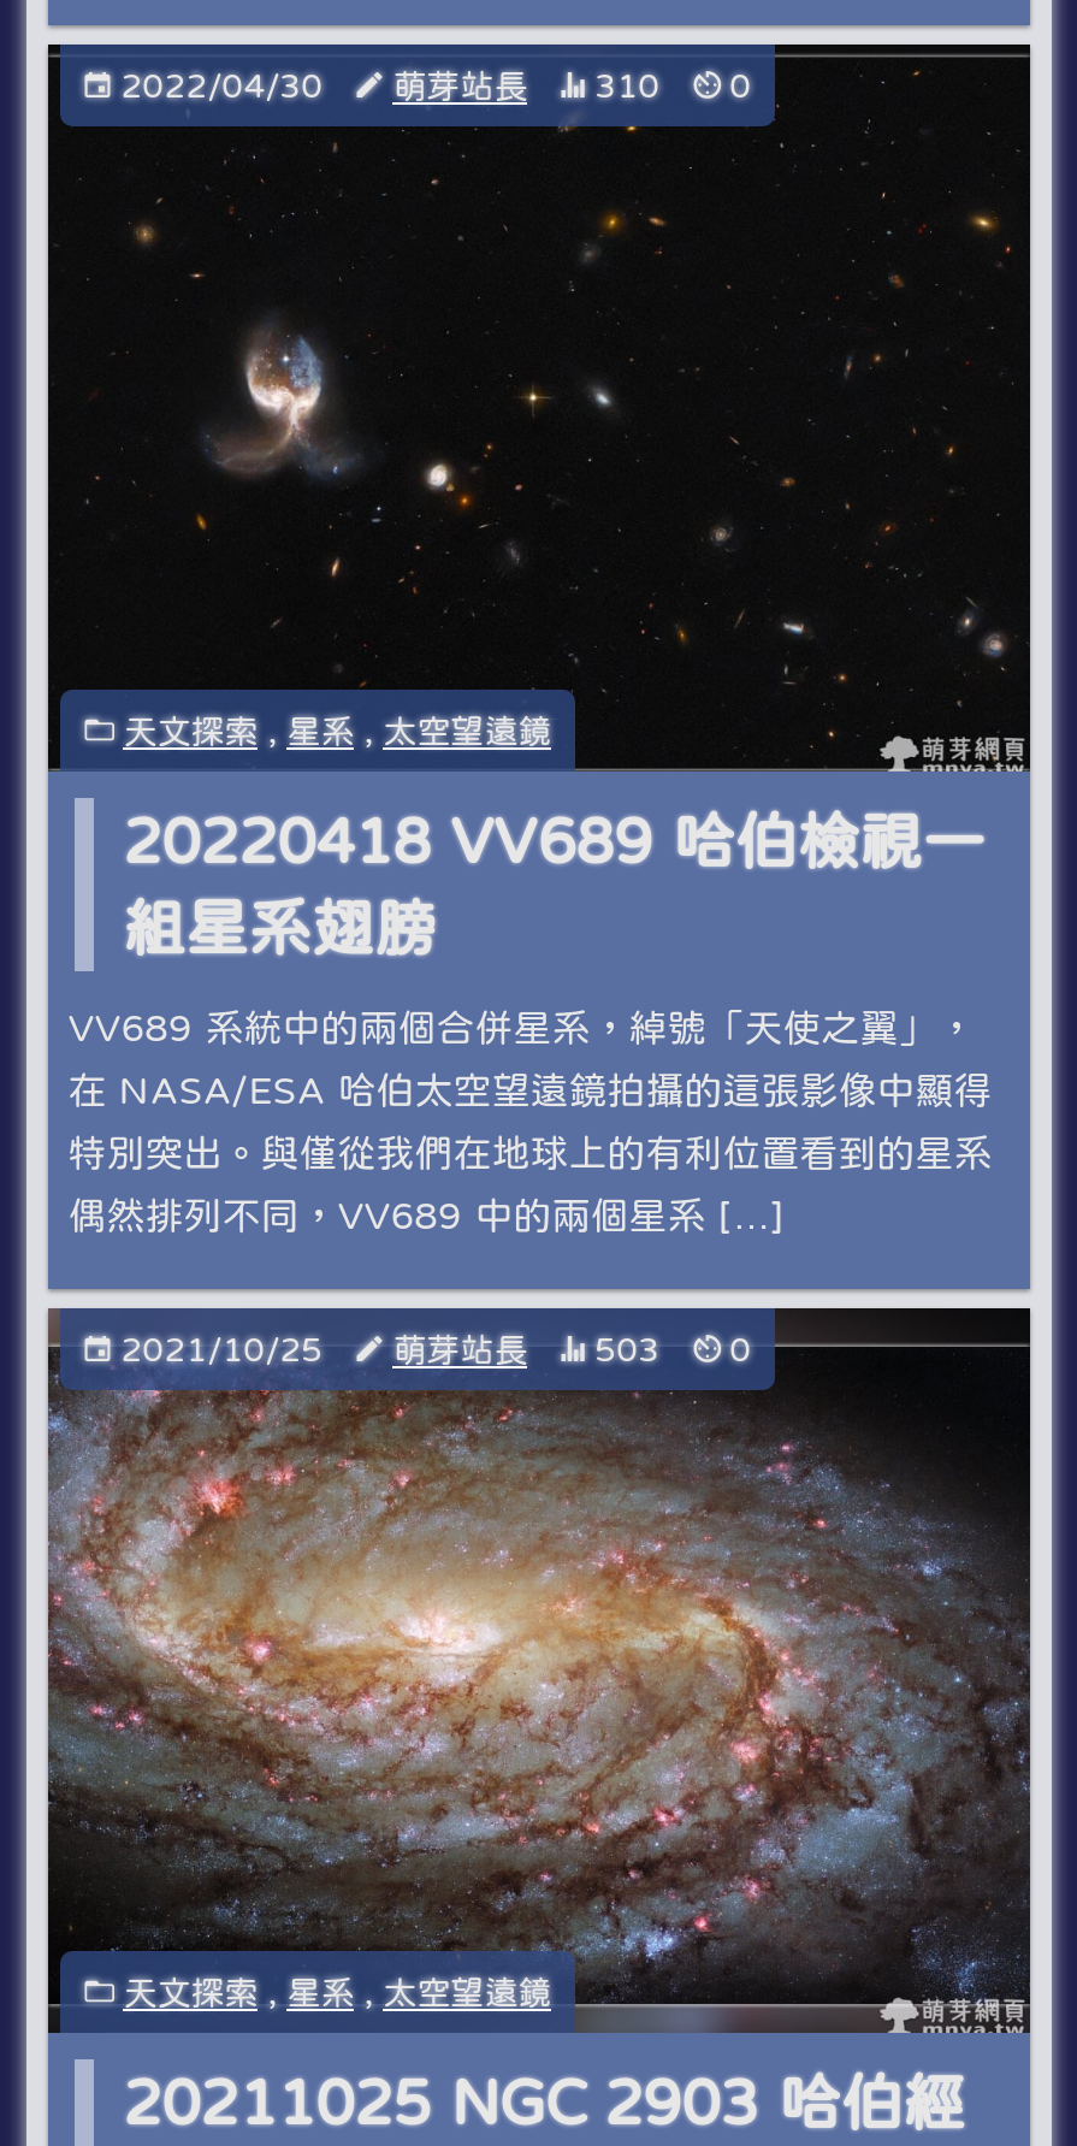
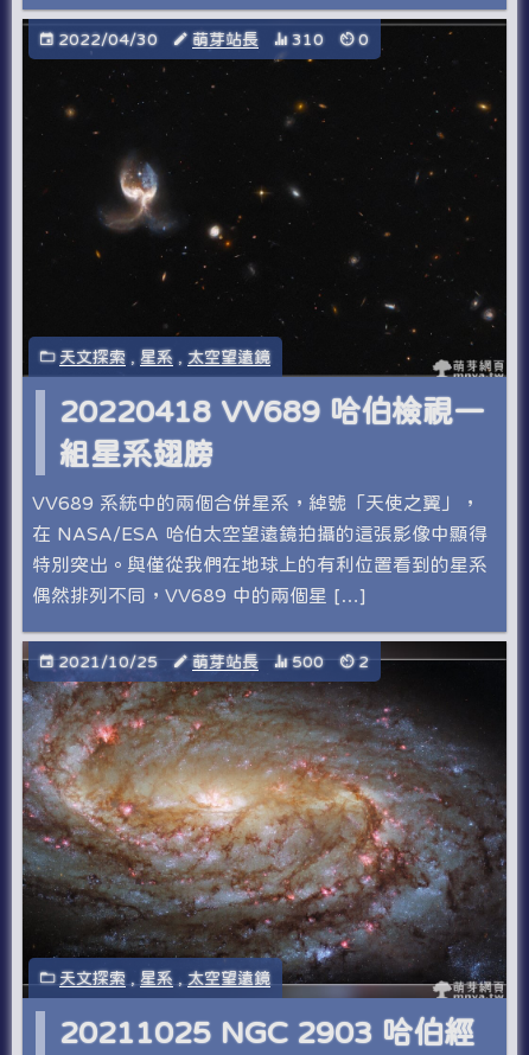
- 偶然排列不同，VV689 中的兩個星系 […]
+ 偶然排列不同，VV689 中的兩個星 […]

- 503
+ 500

- 0
+ 2
